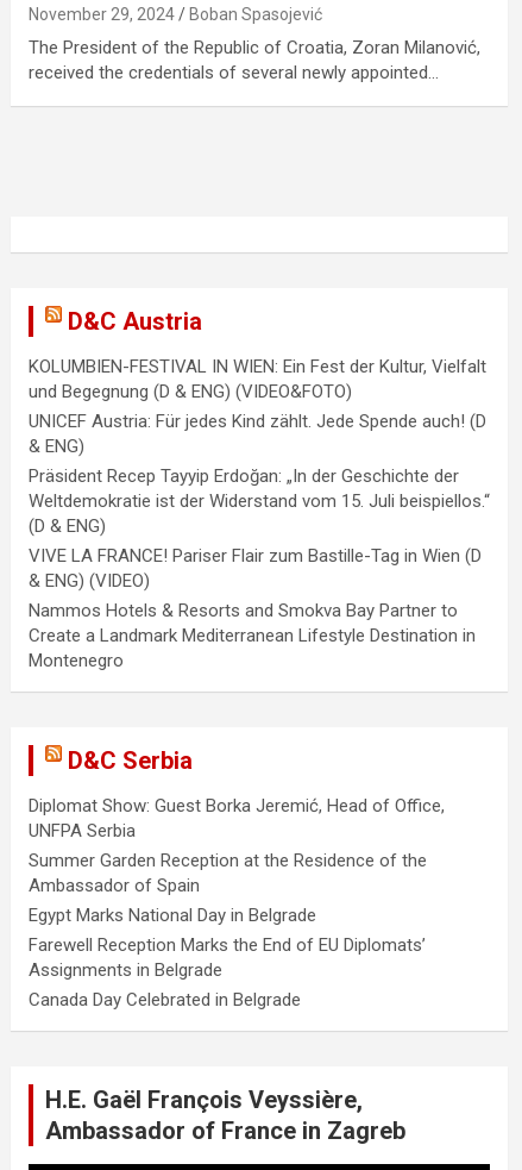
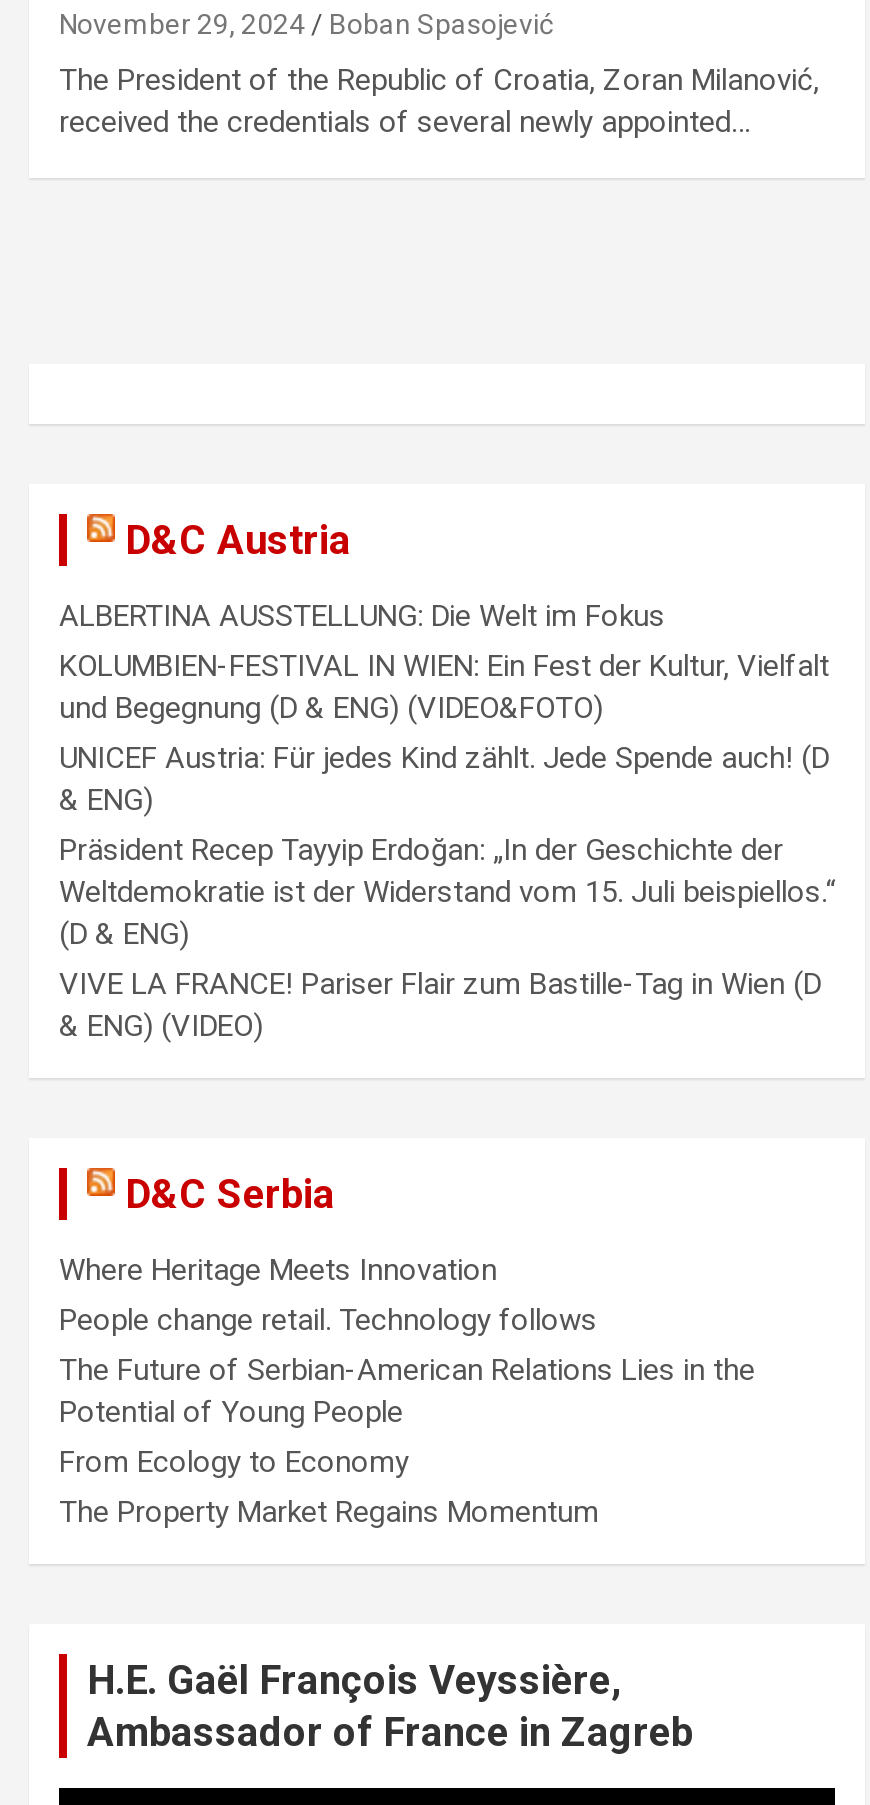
+ ALBERTINA AUSSTELLUNG: Die Welt im Fokus

moved down: KOLUMBIEN-FESTIVAL IN WIEN: Ein Fest der Kultur, Vielfalt | und Begegnung (D & ENG) (VIDEO&FOTO) | UNICEF Austria: Für jedes Kind zählt. Jede Spende auch! (D | ... | VIVE LA FRANCE! Pariser Flair zum Bastille-Tag in Wien (D | & ENG) (VIDEO)

- Nammos Hotels & Resorts and Smokva Bay Partner to
- Create a Landmark Mediterranean Lifestyle Destination in
- Montenegro

- Diplomat Show: Guest Borka Jeremić, Head of Office,
- UNFPA Serbia
- Summer Garden Reception at the Residence of the
- Ambassador of Spain
- Egypt Marks National Day in Belgrade
- Farewell Reception Marks the End of EU Diplomats’
- Assignments in Belgrade
- Canada Day Celebrated in Belgrade
+ Where Heritage Meets Innovation
+ People change retail. Technology follows
+ The Future of Serbian-American Relations Lies in the
+ Potential of Young People
+ From Ecology to Economy
+ The Property Market Regains Momentum
